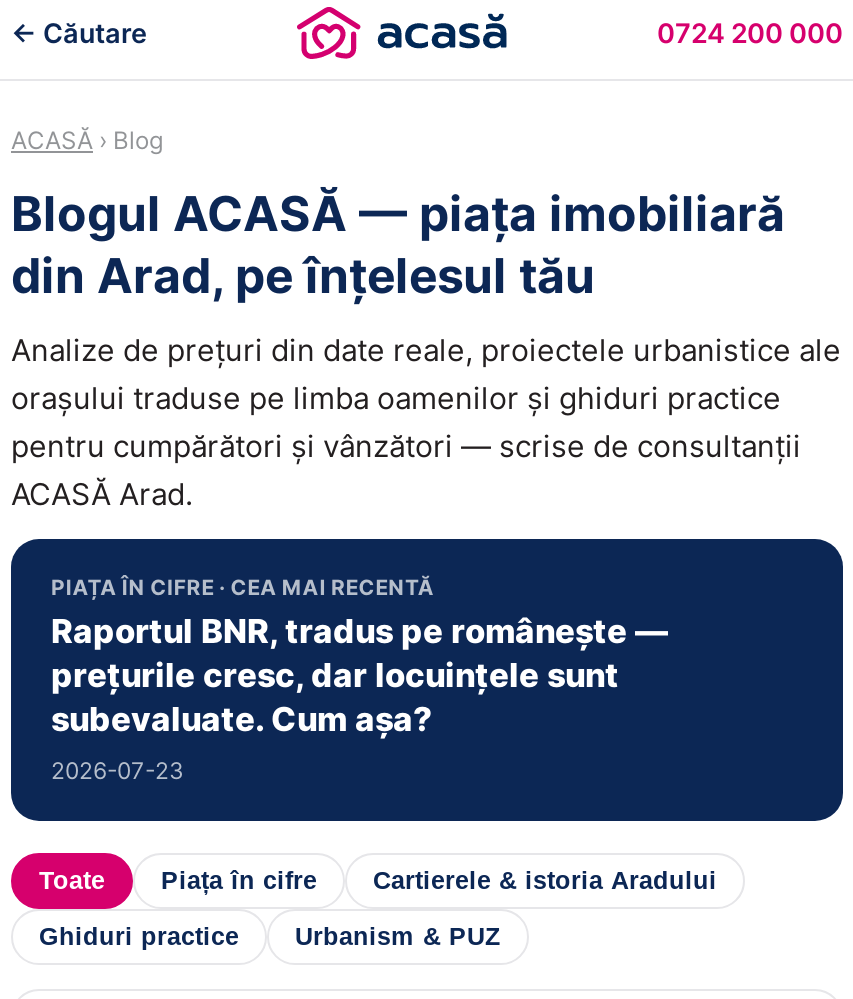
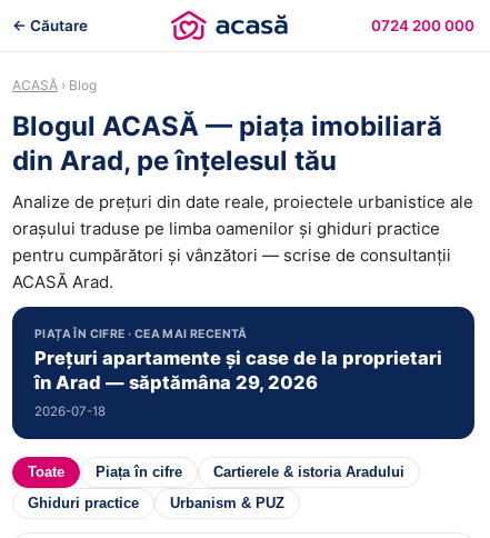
- Raportul BNR, tradus pe românește —
- prețurile cresc, dar locuințele sunt
- subevaluate. Cum așa?
- 2026-07-23
+ Prețuri apartamente și case de la proprietari
+ în Arad — săptămâna 29, 2026
+ 2026-07-18
